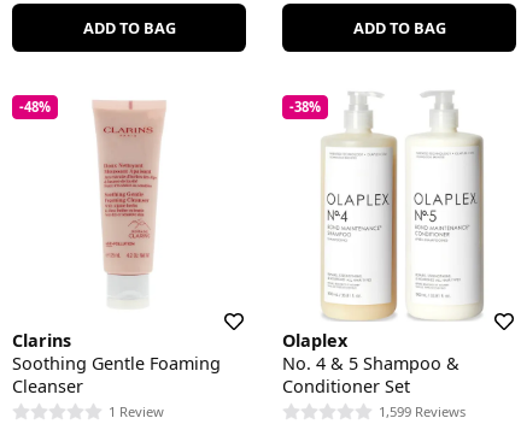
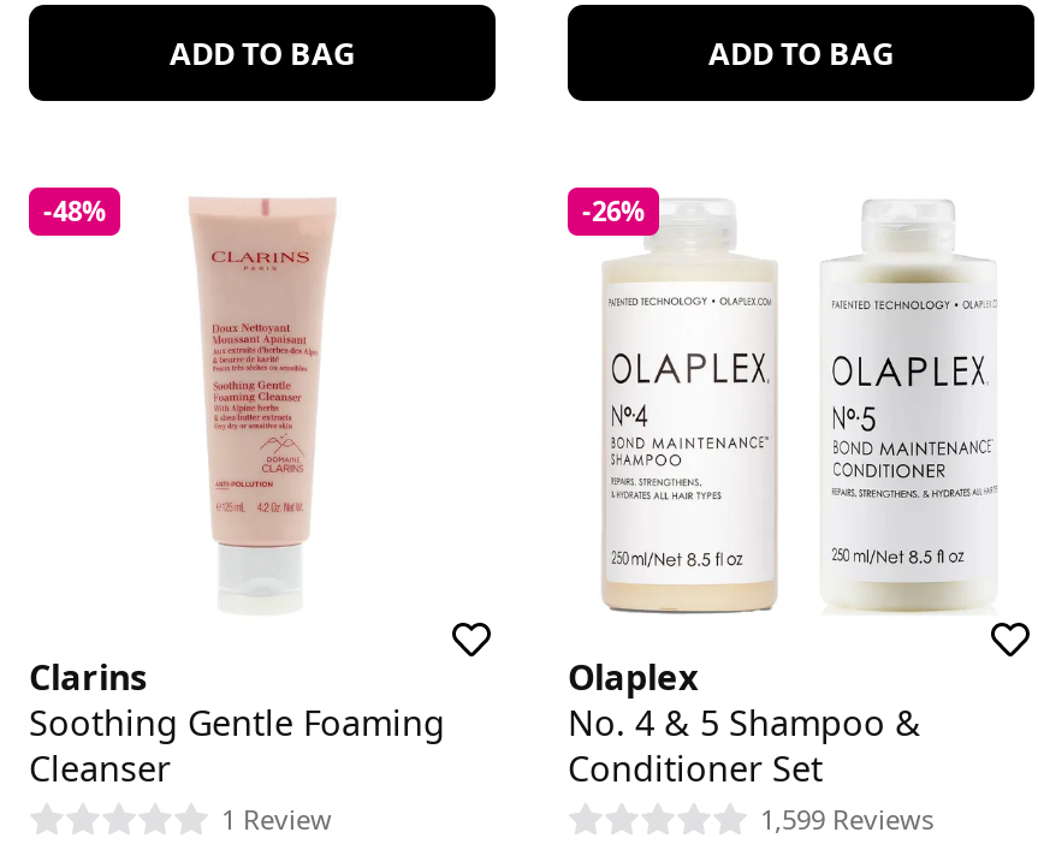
- [image]
- -38%
+ [image]
+ -26%

- [image]
+ [image]
